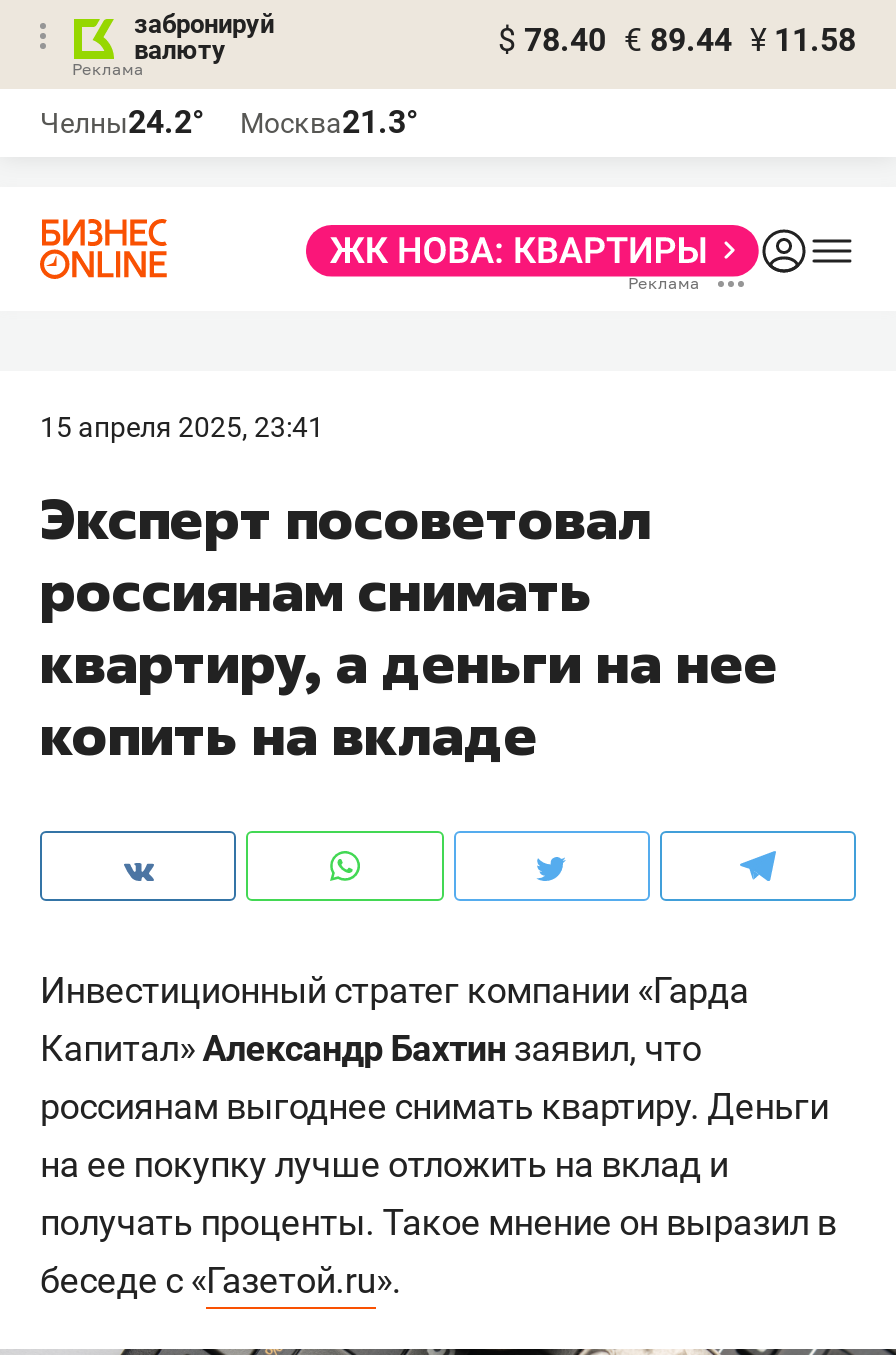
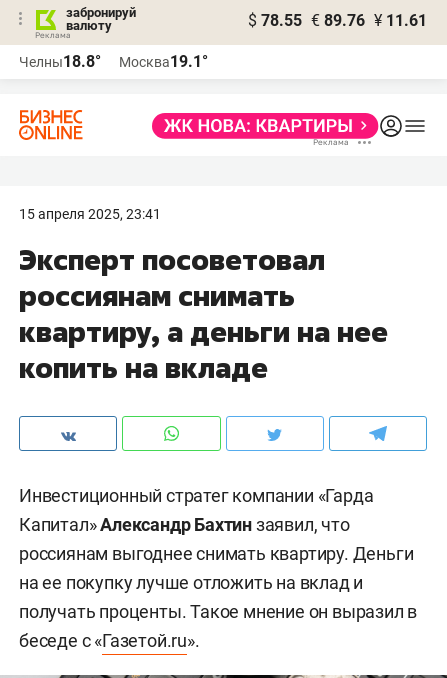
- $ 78.40 € 89.44 ¥ 11.58
+ $ 78.55 € 89.76 ¥ 11.61

- Челны24.2°
+ Челны18.8°

- Москва21.3°
+ Москва19.1°
